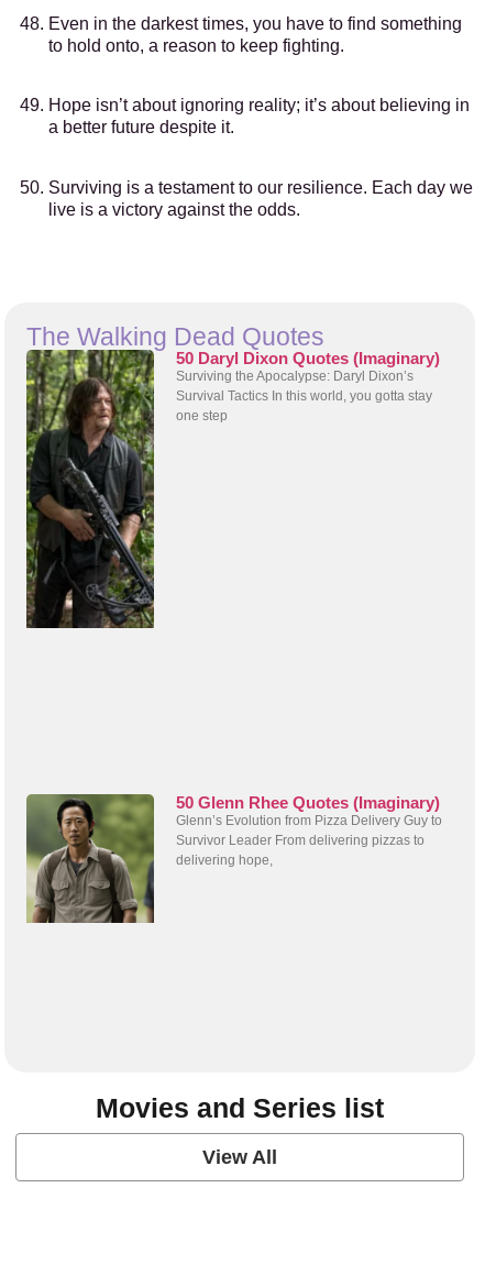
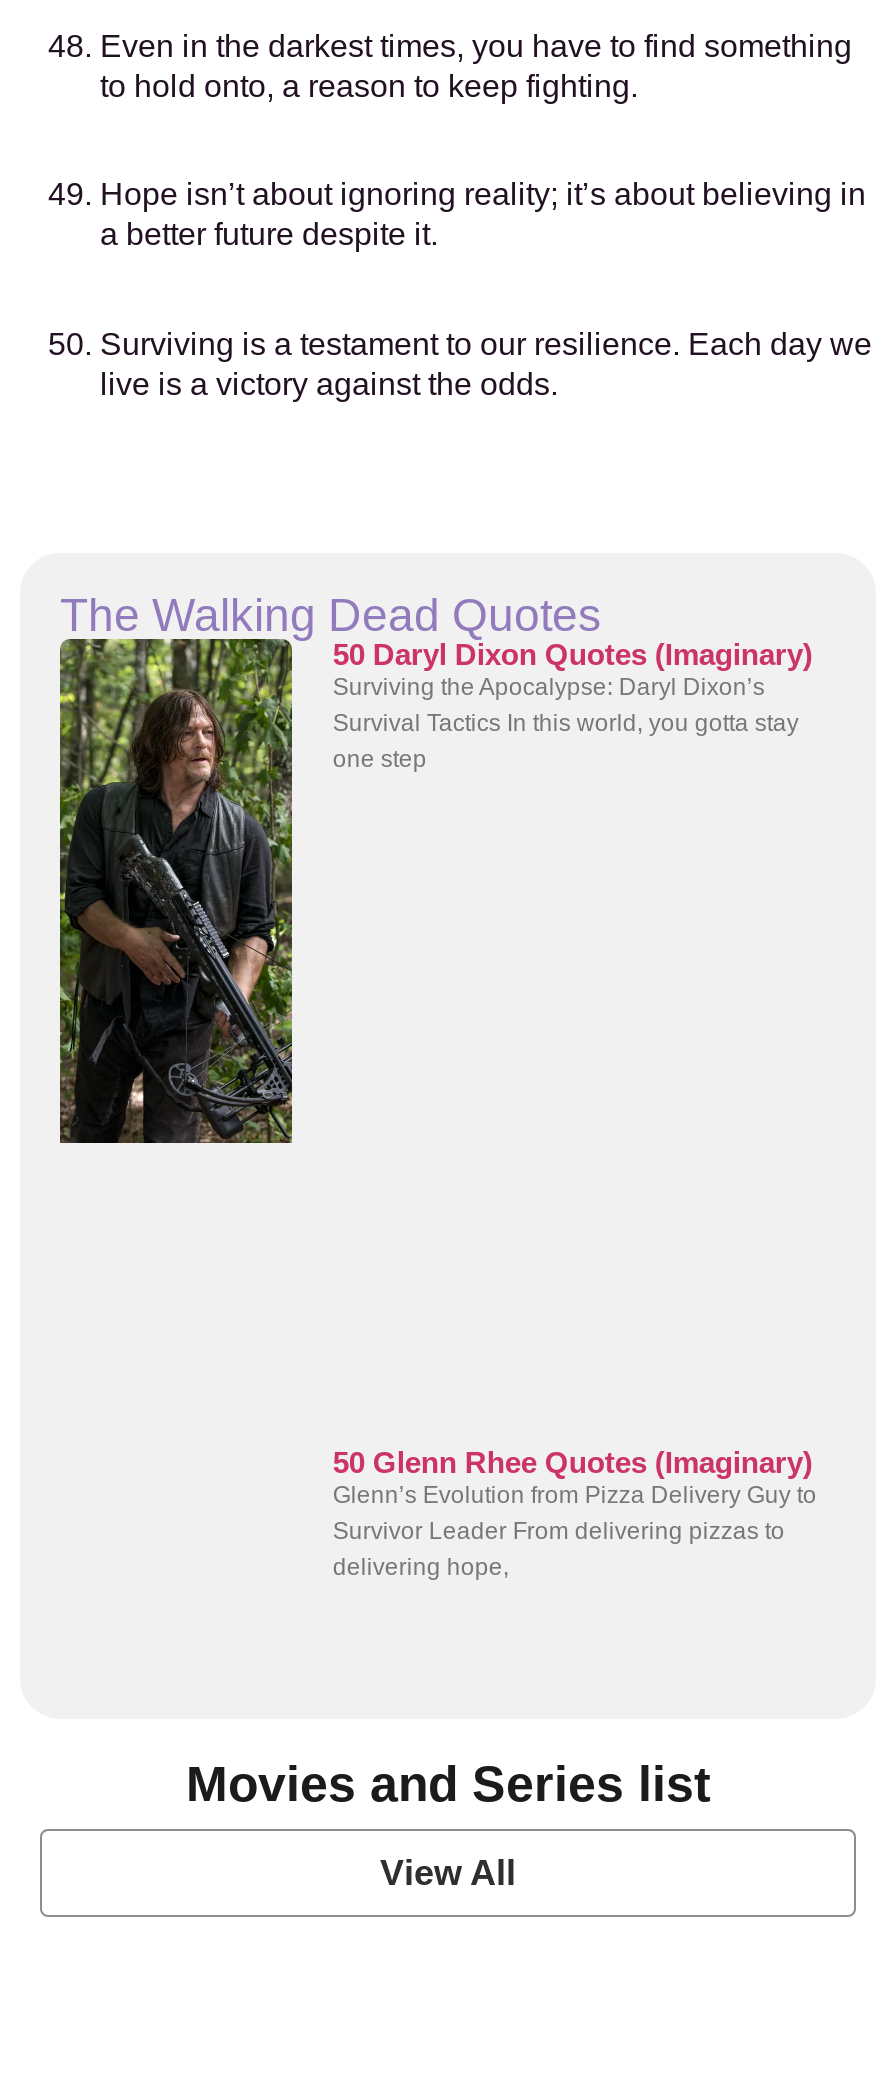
- [image]
